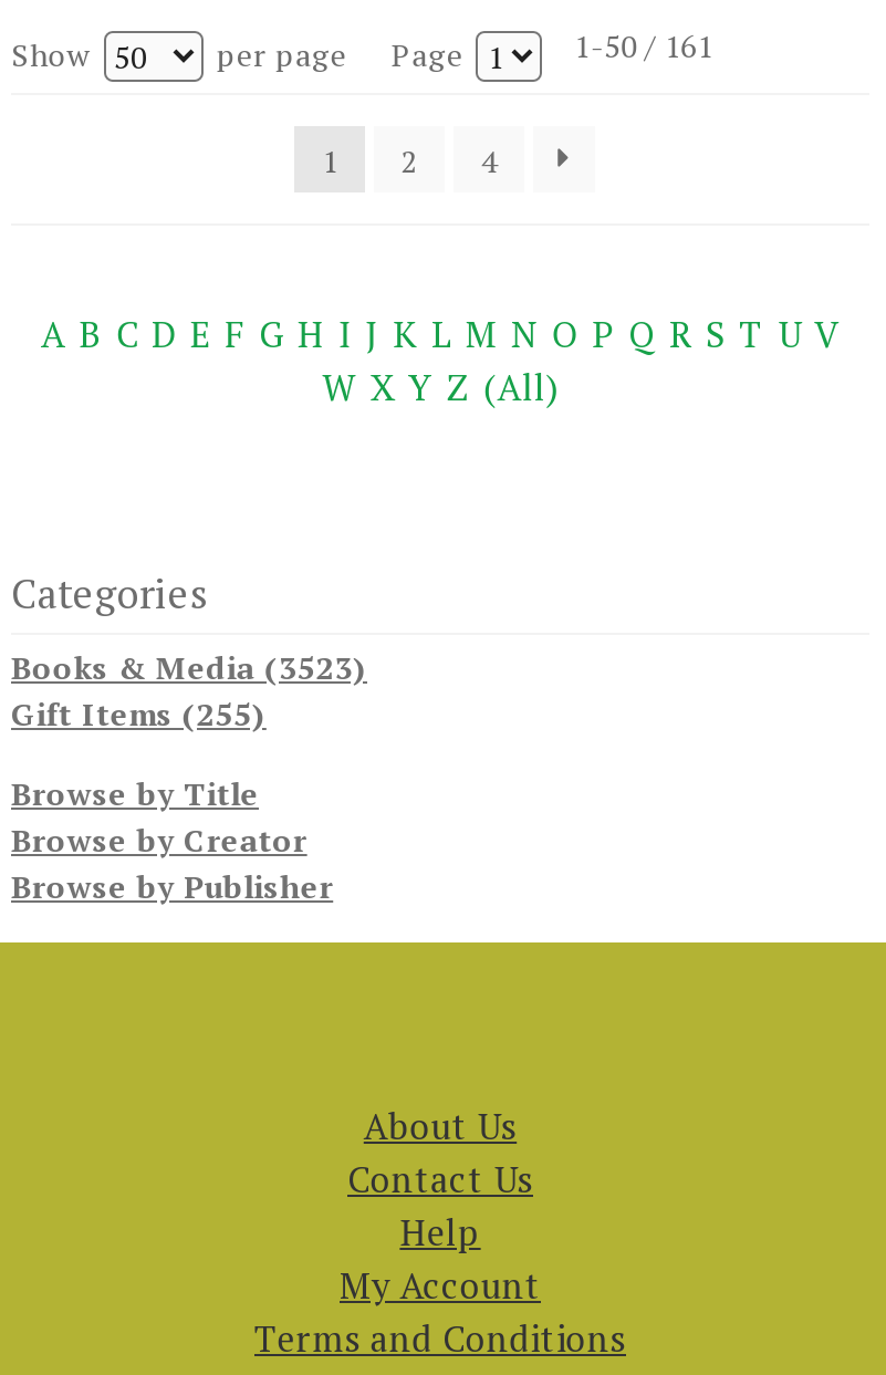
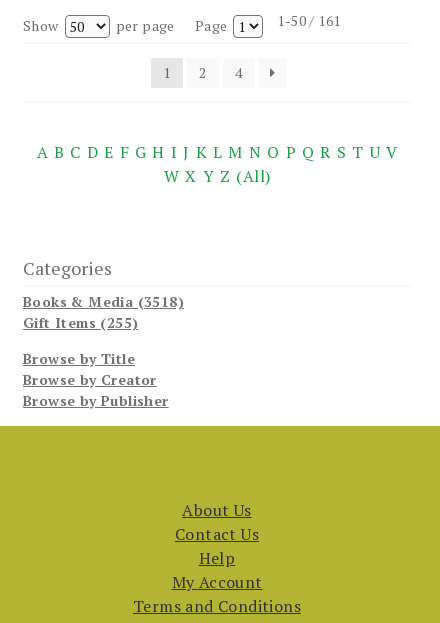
- Books & Media (3523)
+ Books & Media (3518)
